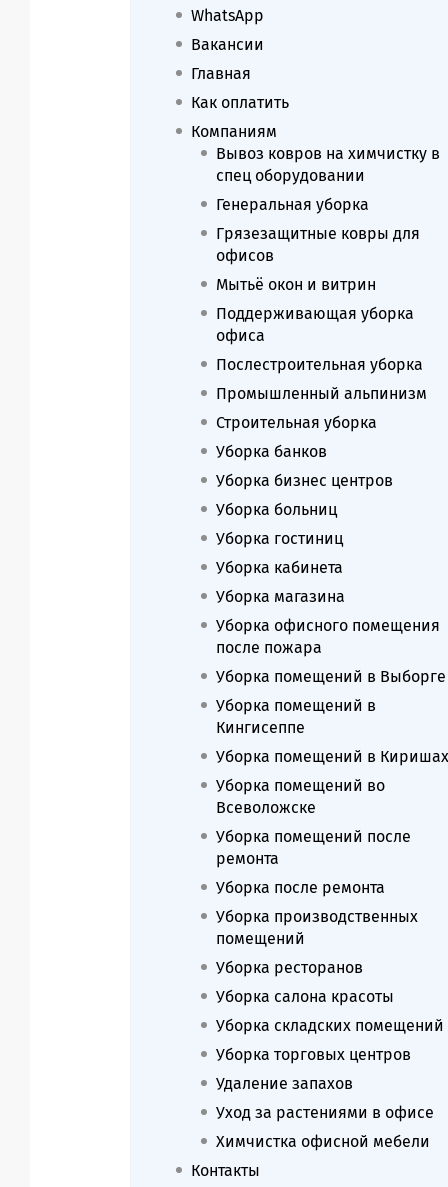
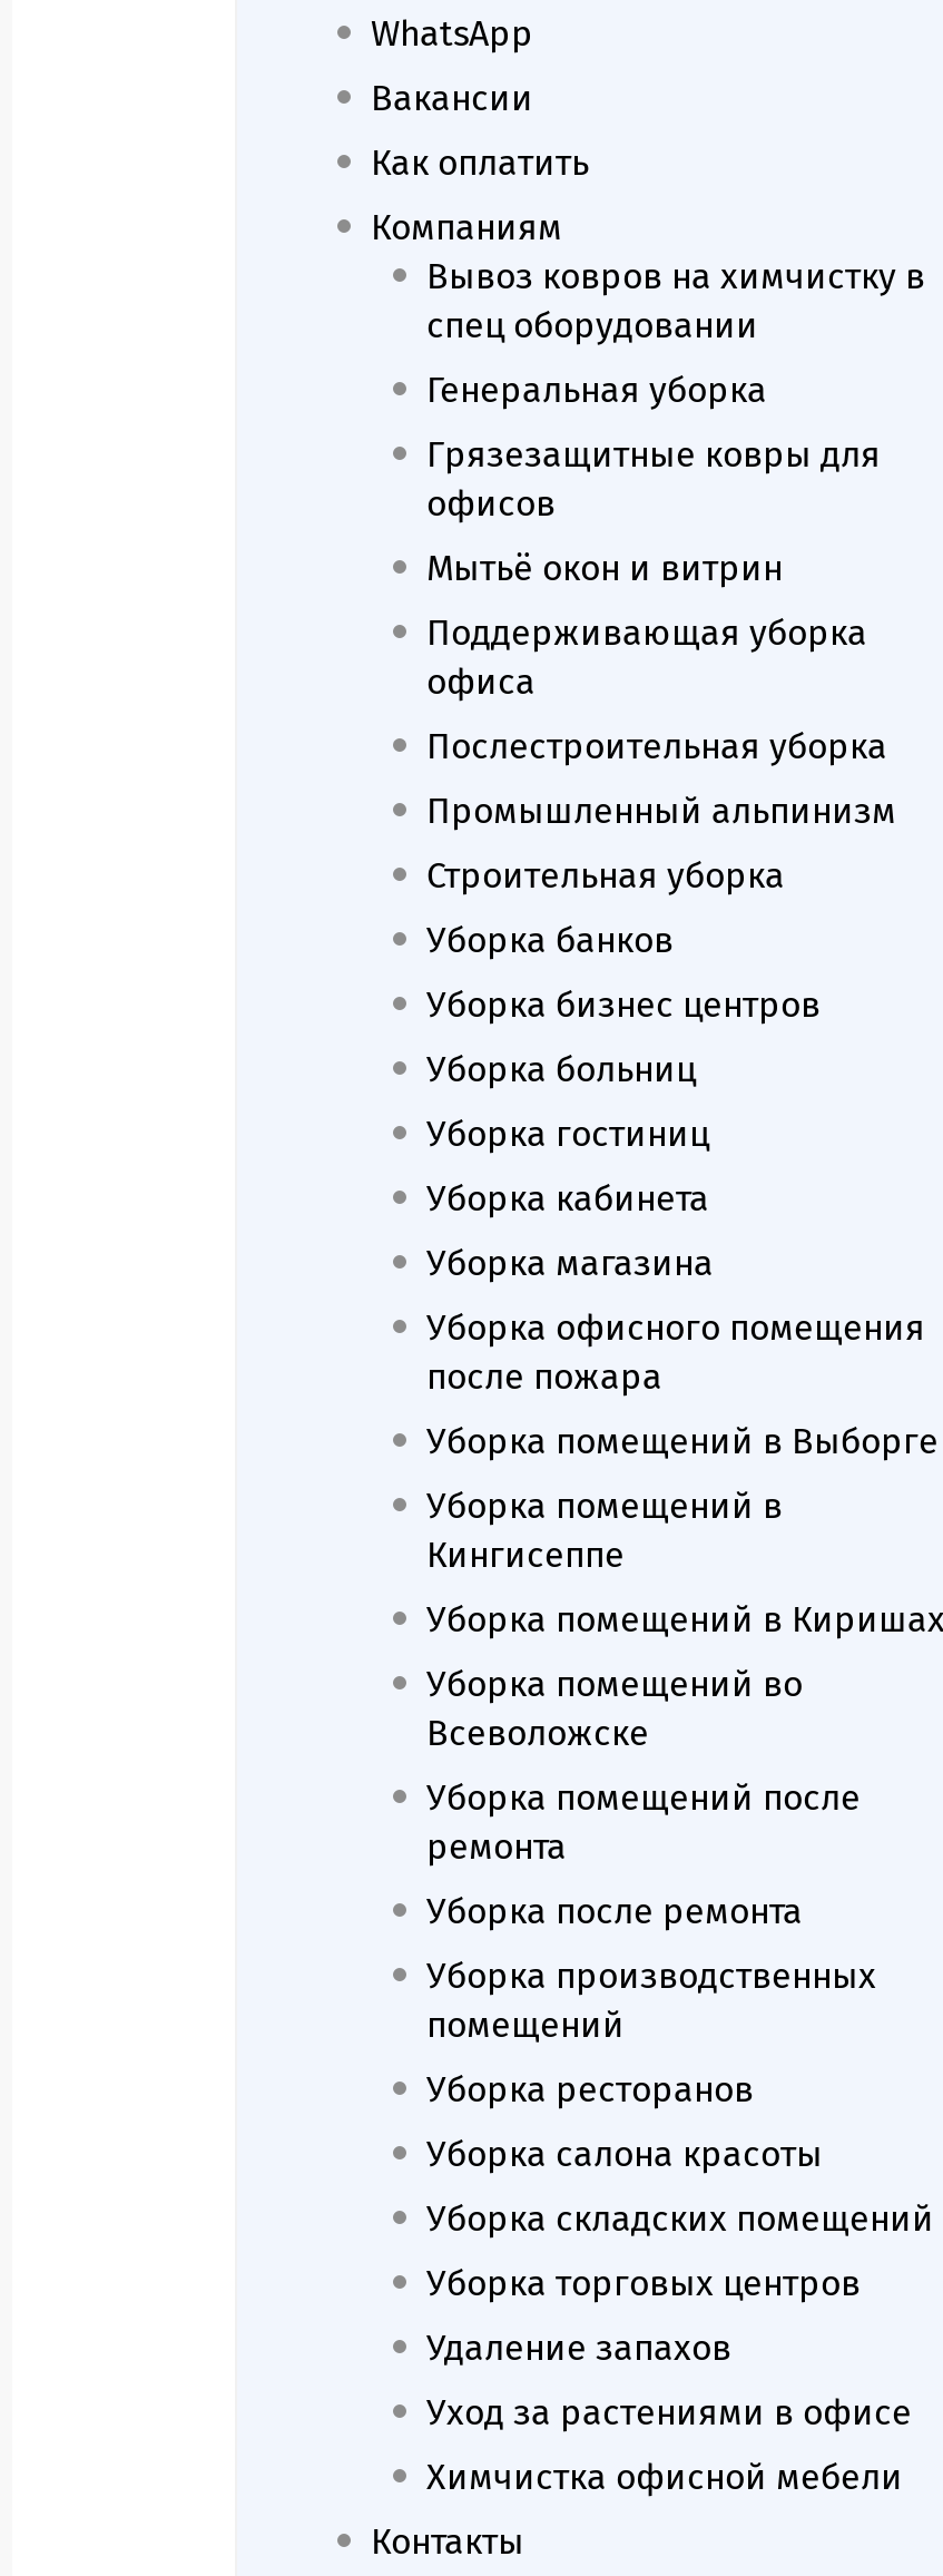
- Главная
